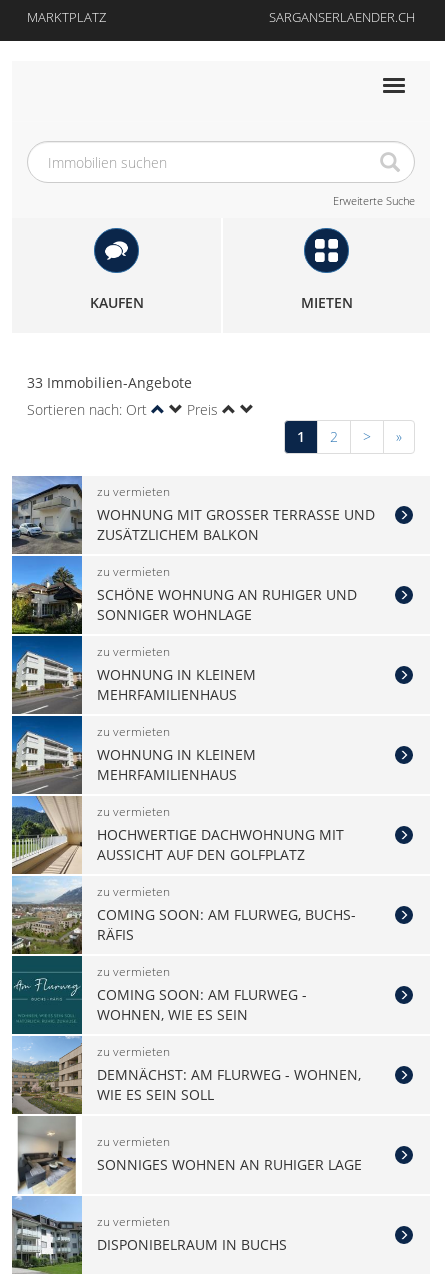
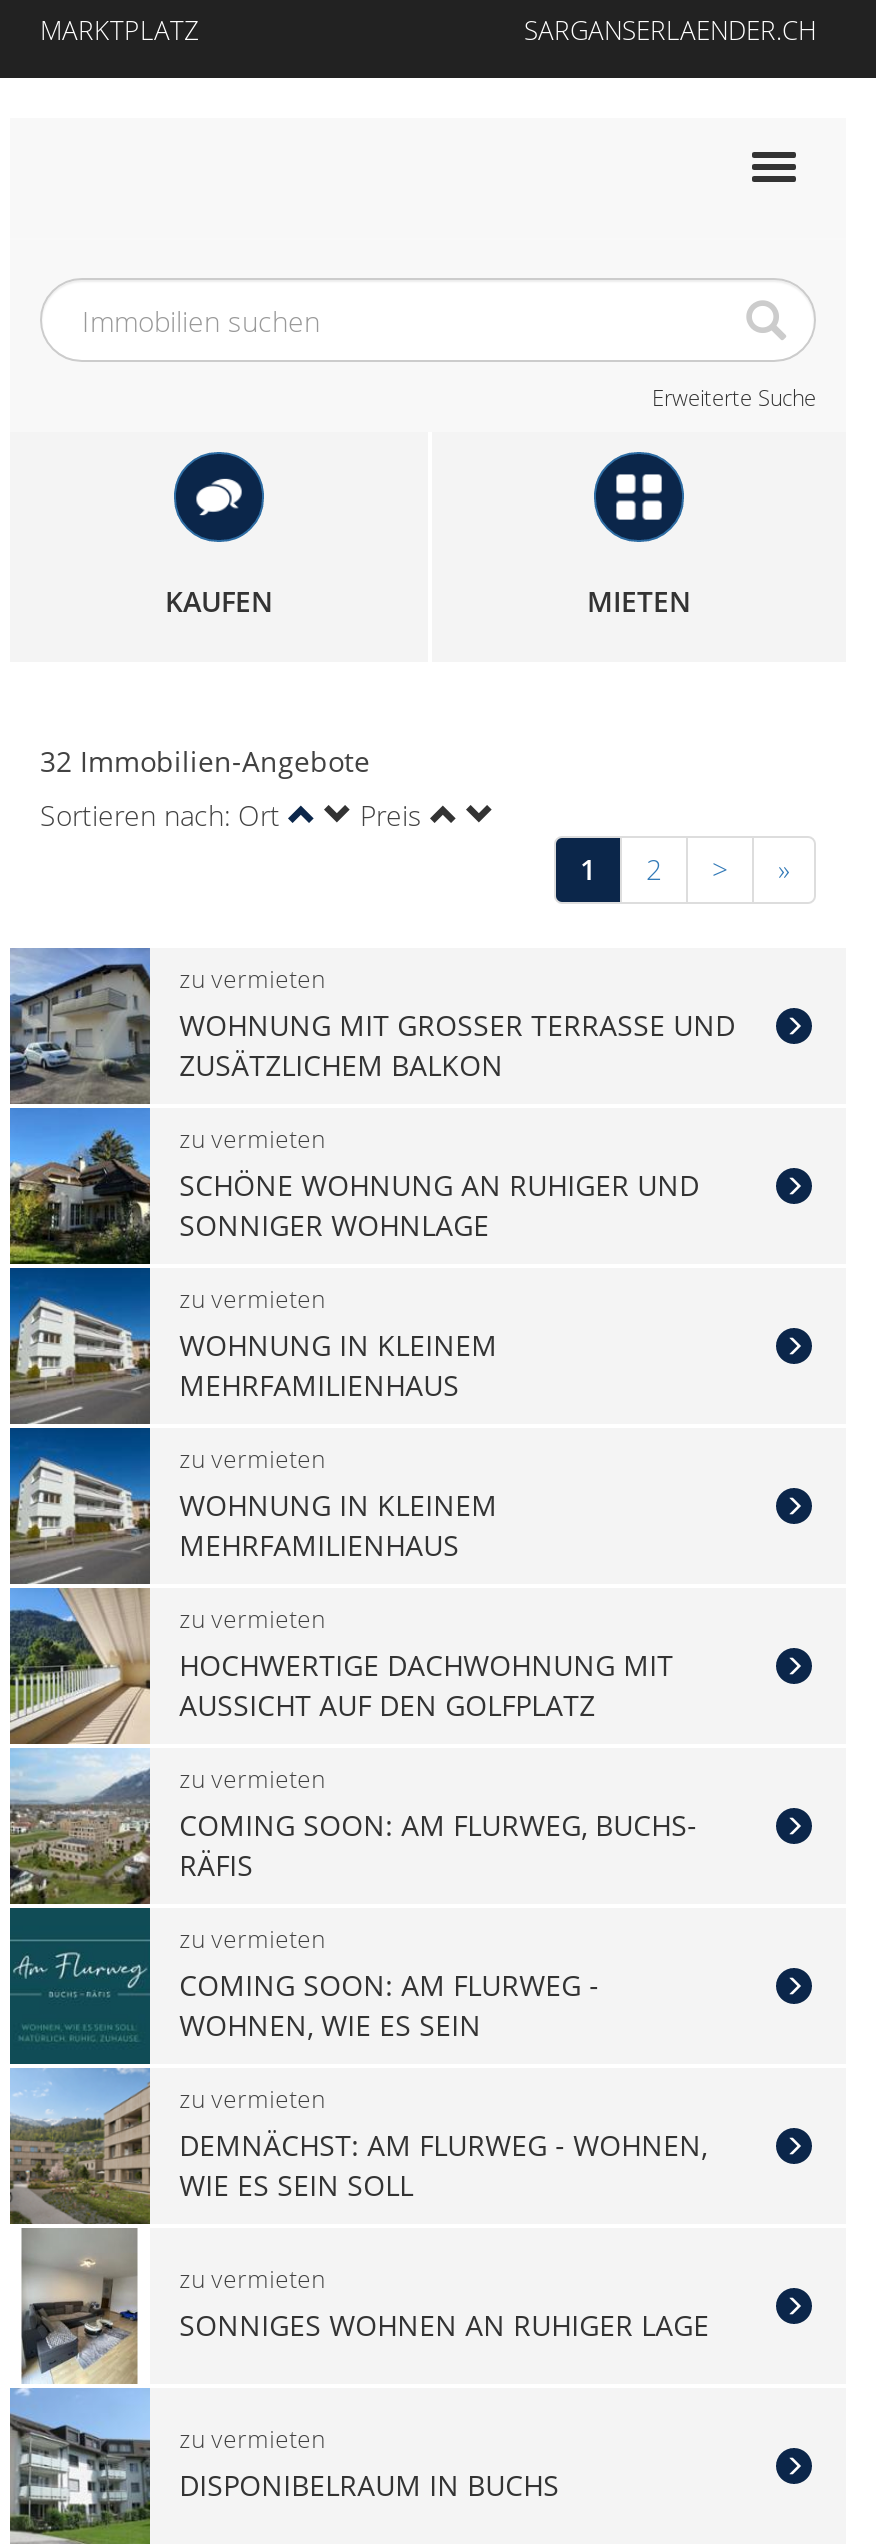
- 33 Immobilien-Angebote
+ 32 Immobilien-Angebote
